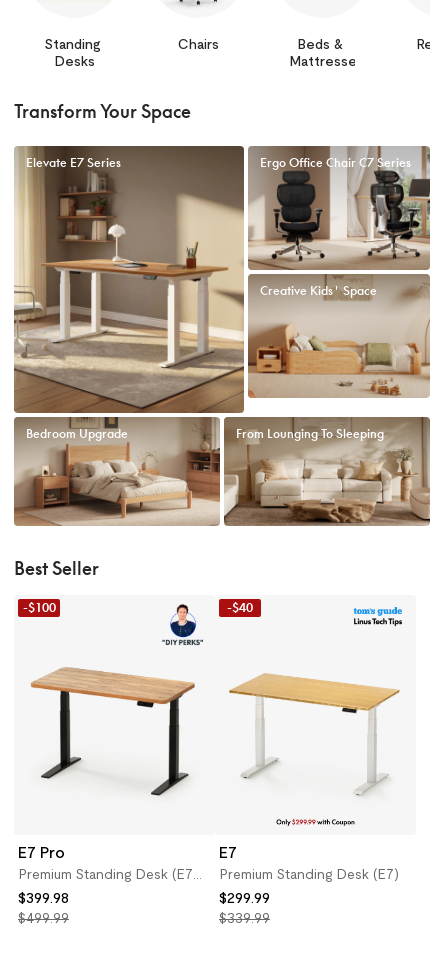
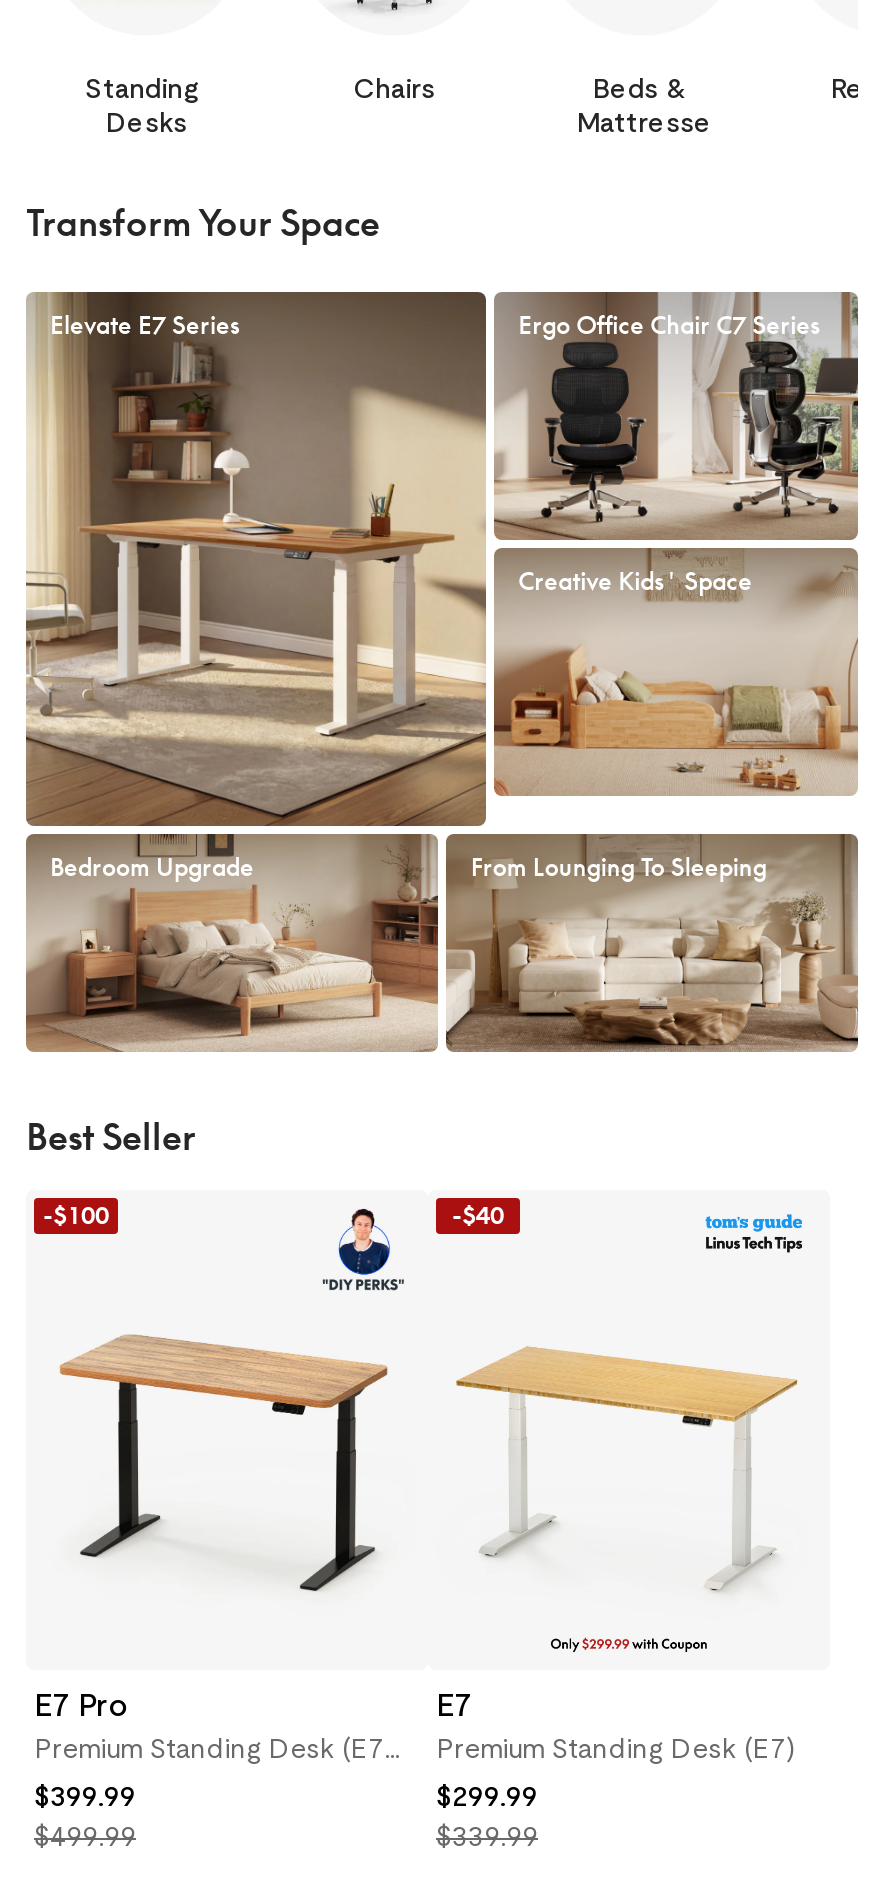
- $399.98
+ $399.99
